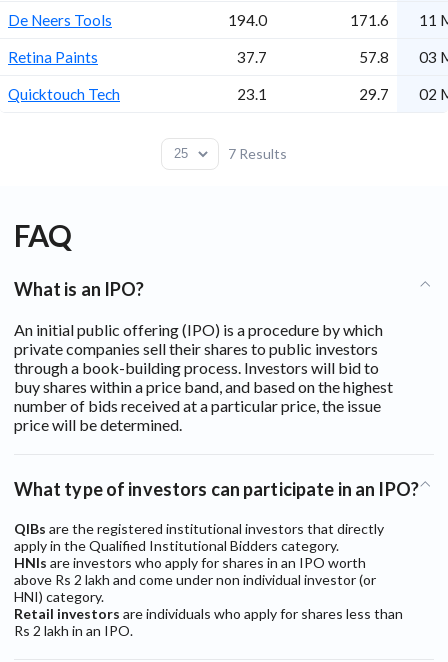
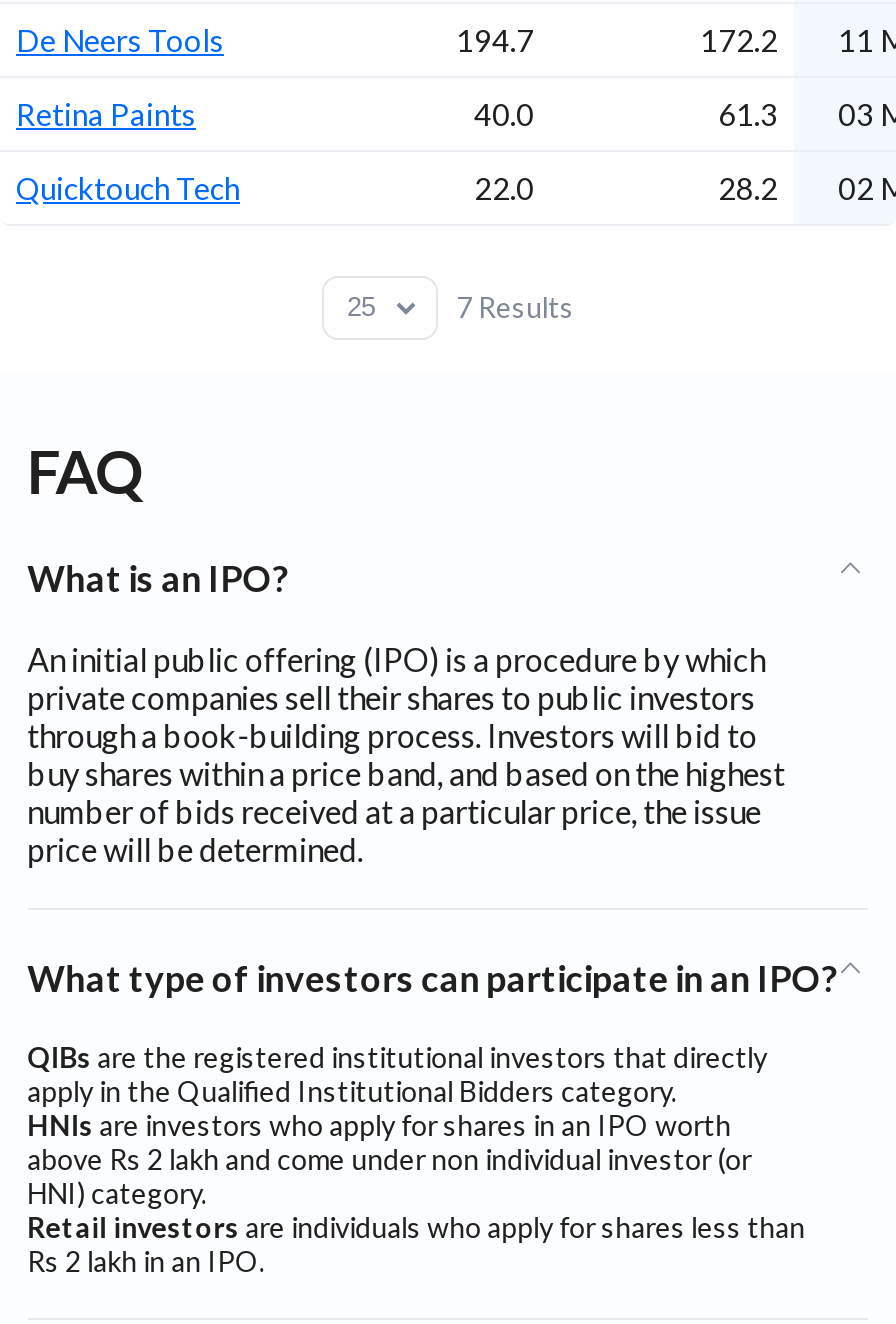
- 194.0
+ 194.7

- 171.6
+ 172.2

- 37.7
+ 40.0

- 57.8
+ 61.3

- 23.1
+ 22.0

- 29.7
+ 28.2
